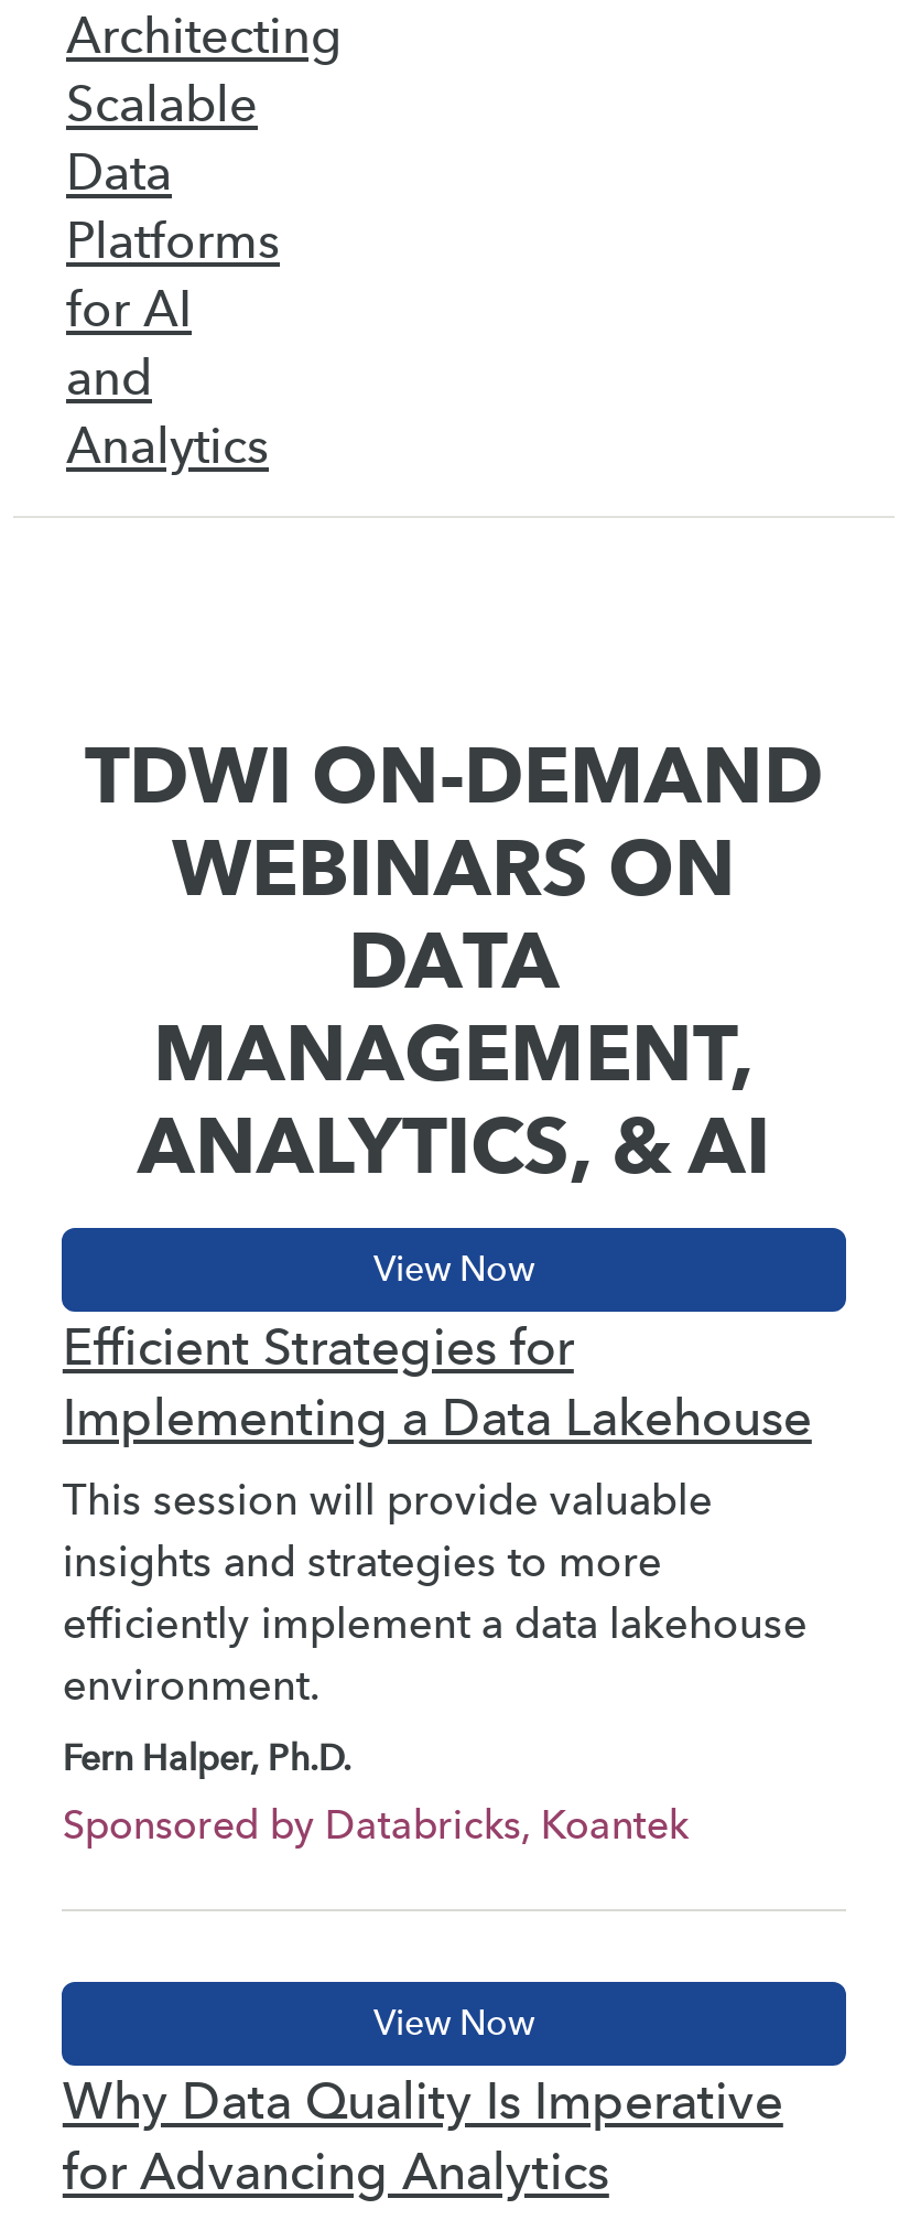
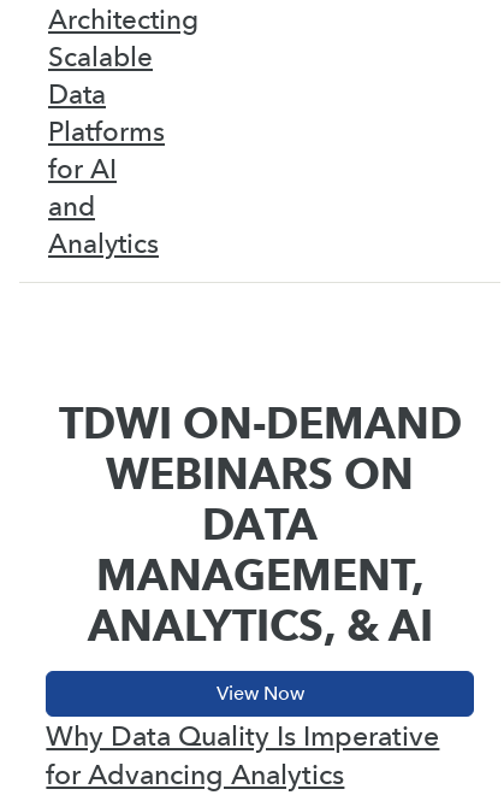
- Efficient Strategies for
- Implementing a Data Lakehouse
- This session will provide valuable
- insights and strategies to more
- efficiently implement a data lakehouse
- environment.
- Fern Halper, Ph.D.
- Sponsored by Databricks, Koantek
